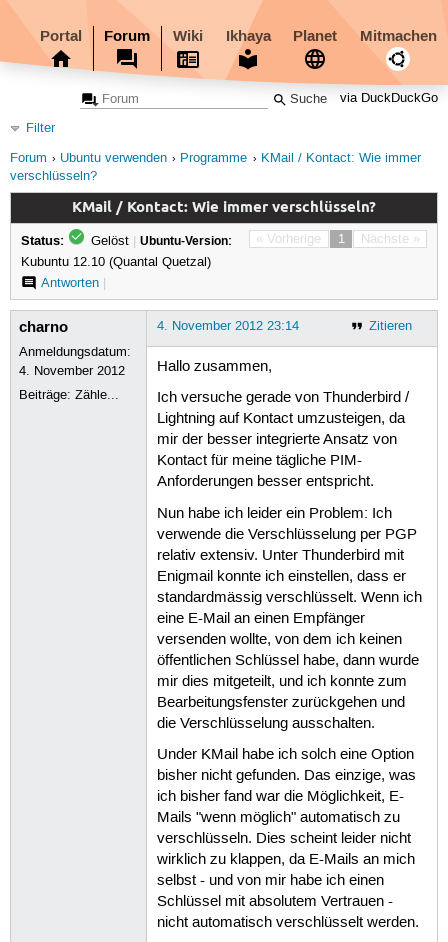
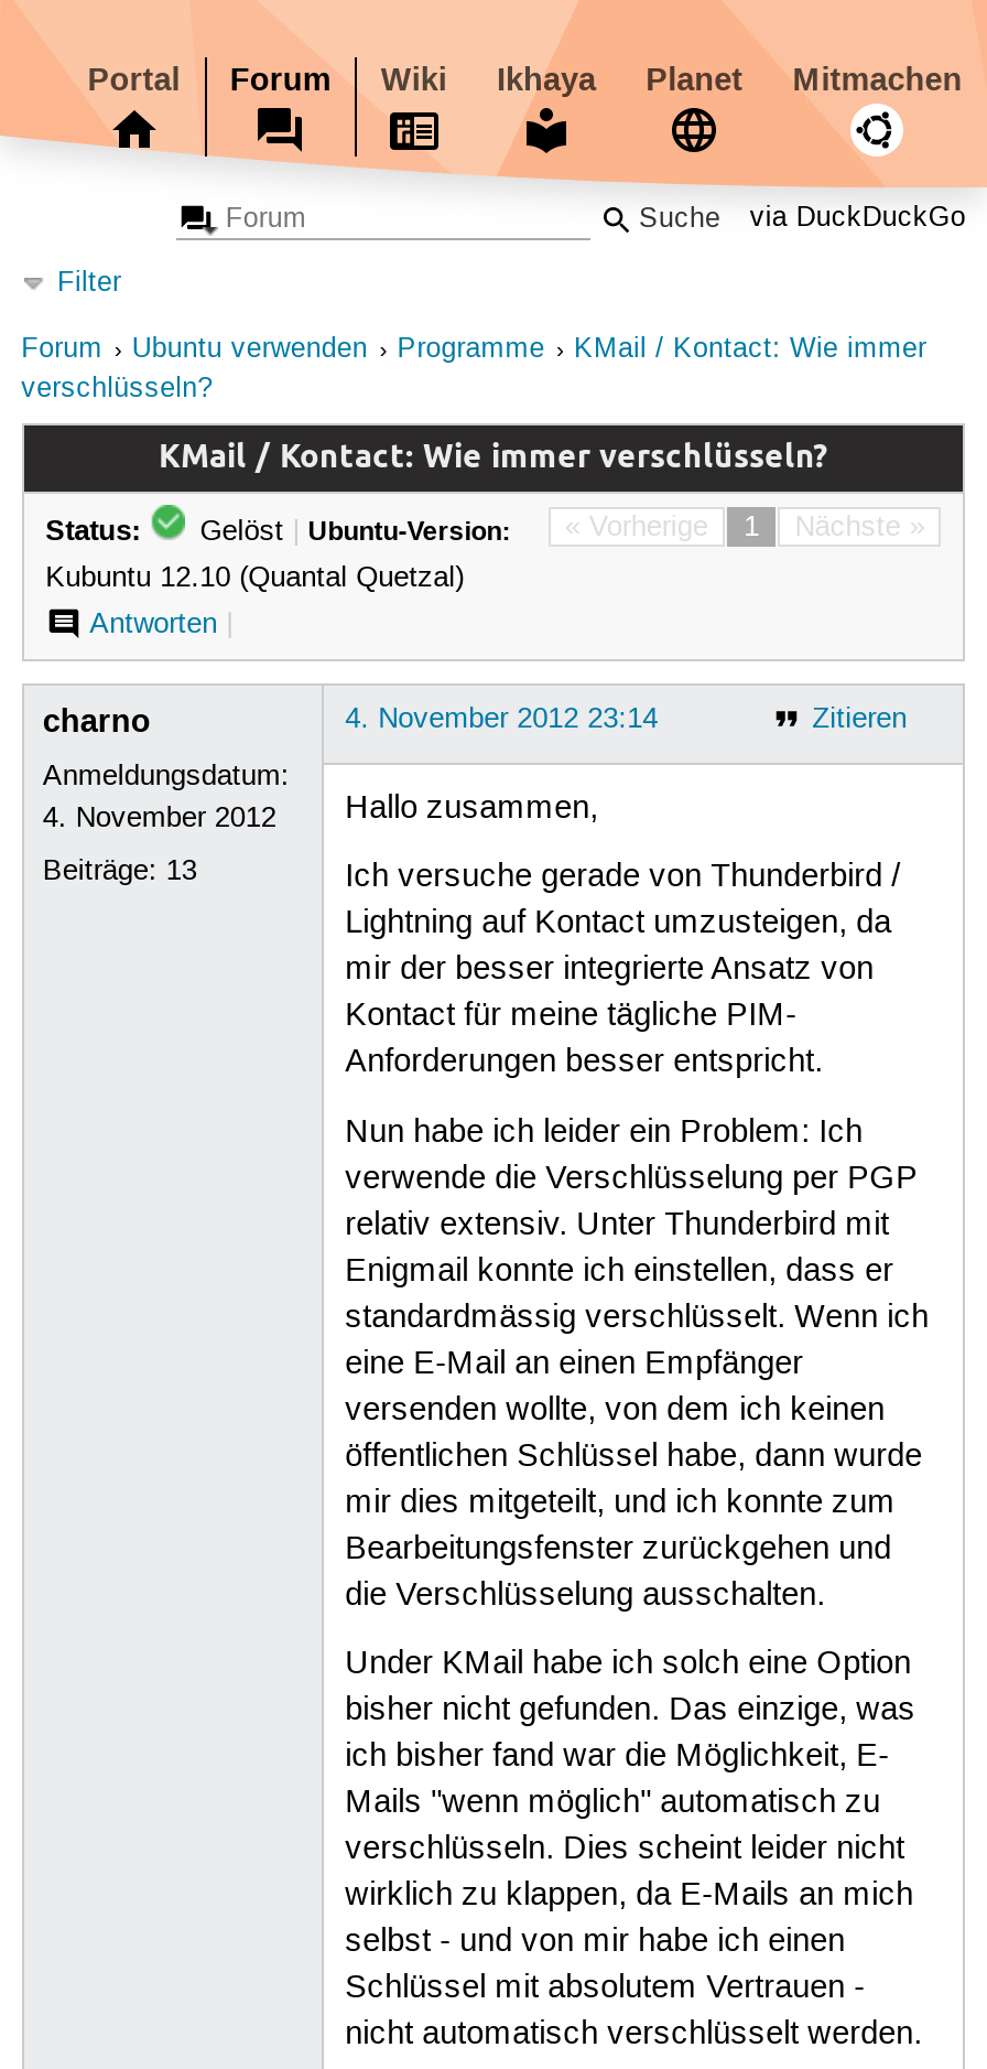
- Beiträge: Zähle...
+ Beiträge: 13
